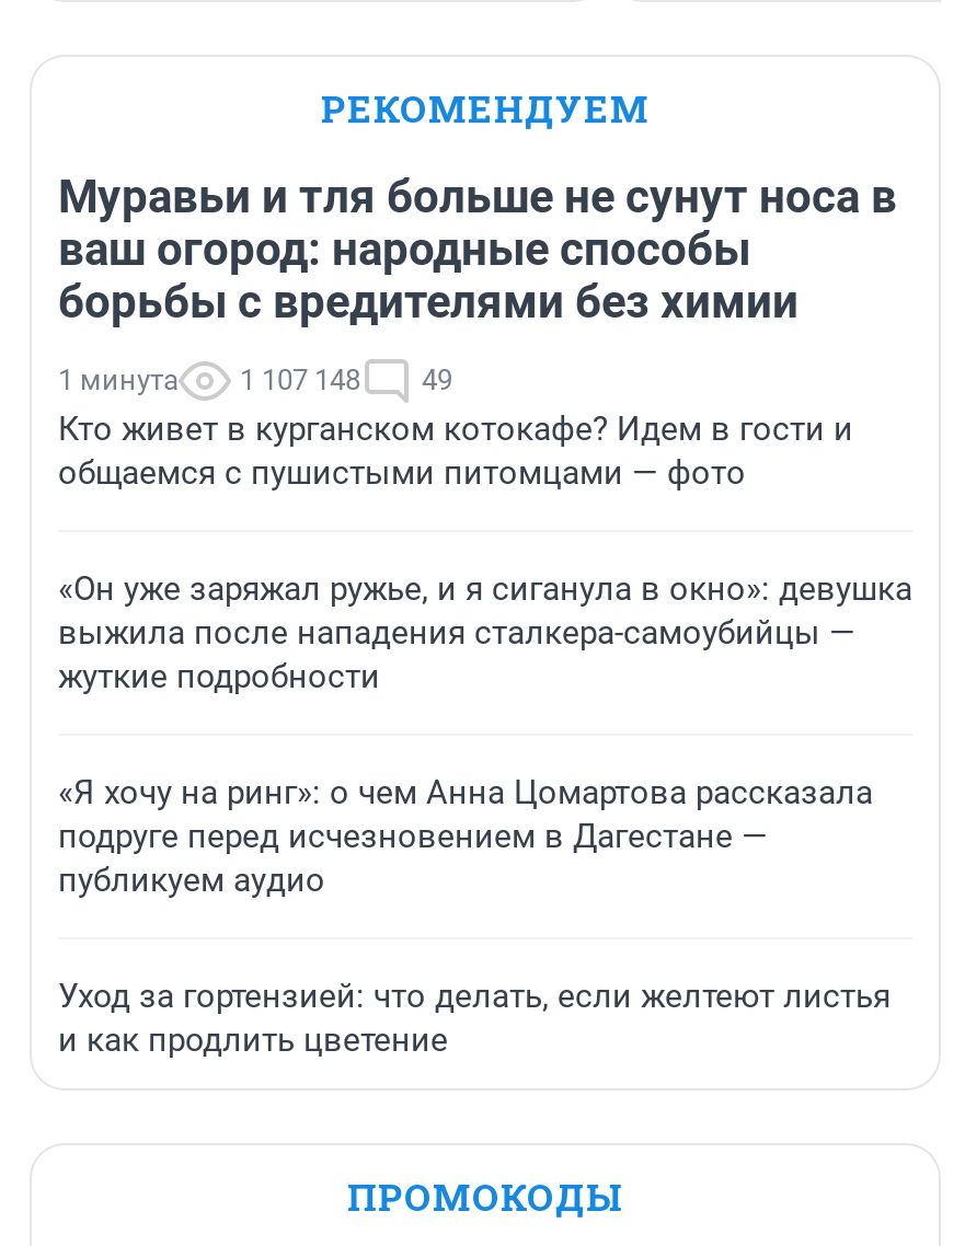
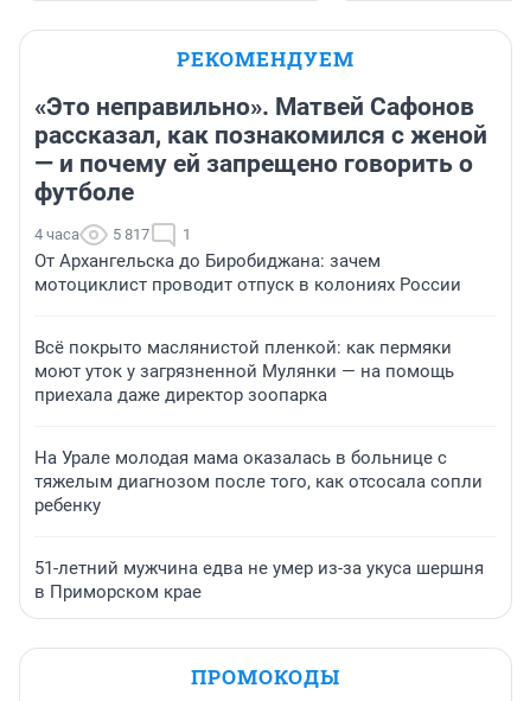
- Муравьи и тля больше не сунут носа в
- ваш огород: народные способы
- борьбы с вредителями без химии
+ «Это неправильно». Матвей Сафонов
+ рассказал, как познакомился с женой
+ — и почему ей запрещено говорить о
+ футболе

- 1 минута
- 1 107 148
- 49
- Кто живет в курганском котокафе? Идем в гости и
- общаемся с пушистыми питомцами — фото
+ 4 часа
+ 5 817
+ 1
+ От Архангельска до Биробиджана: зачем
+ мотоциклист проводит отпуск в колониях России

- «Он уже заряжал ружье, и я сиганула в окно»: девушка
- выжила после нападения сталкера-самоубийцы —
- жуткие подробности
+ Всё покрыто маслянистой пленкой: как пермяки
+ моют уток у загрязненной Мулянки — на помощь
+ приехала даже директор зоопарка

- «Я хочу на ринг»: о чем Анна Цомартова рассказала
- подруге перед исчезновением в Дагестане —
- публикуем аудио
+ На Урале молодая мама оказалась в больнице с
+ тяжелым диагнозом после того, как отсосала сопли
+ ребенку

- Уход за гортензией: что делать, если желтеют листья
- и как продлить цветение
+ 51-летний мужчина едва не умер из-за укуса шершня
+ в Приморском крае
